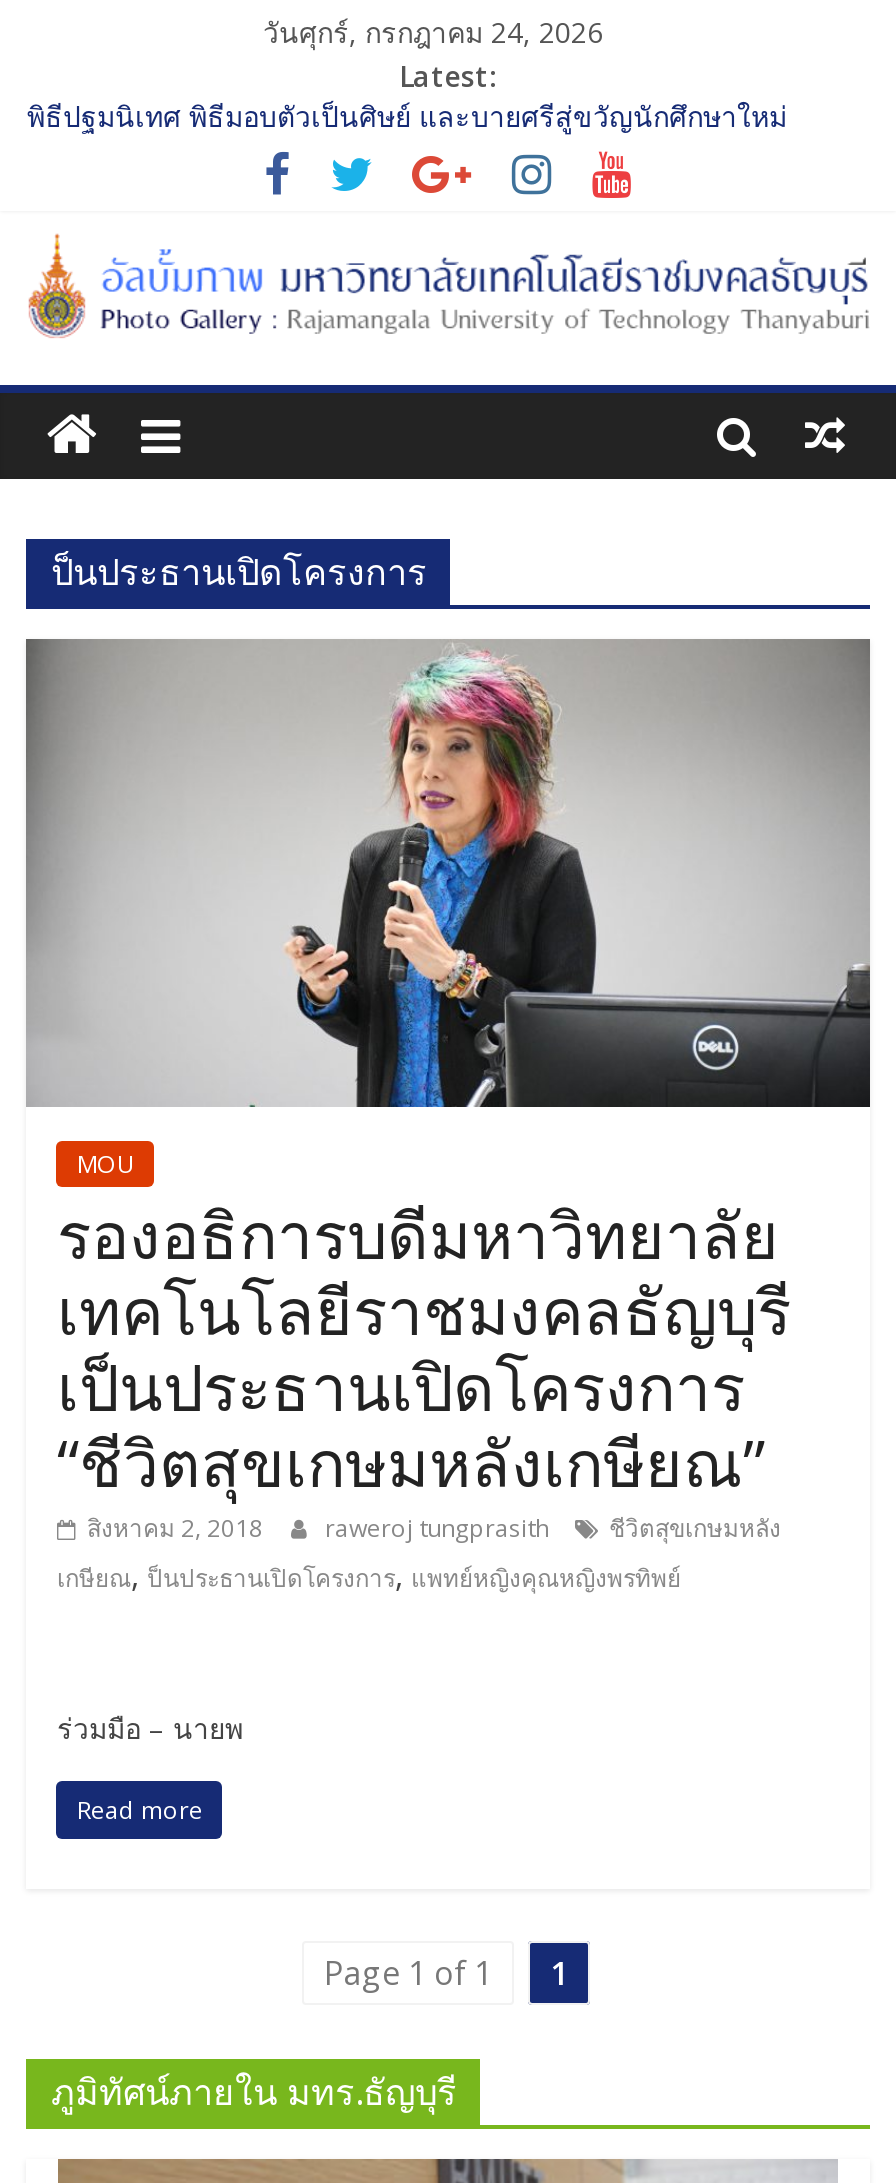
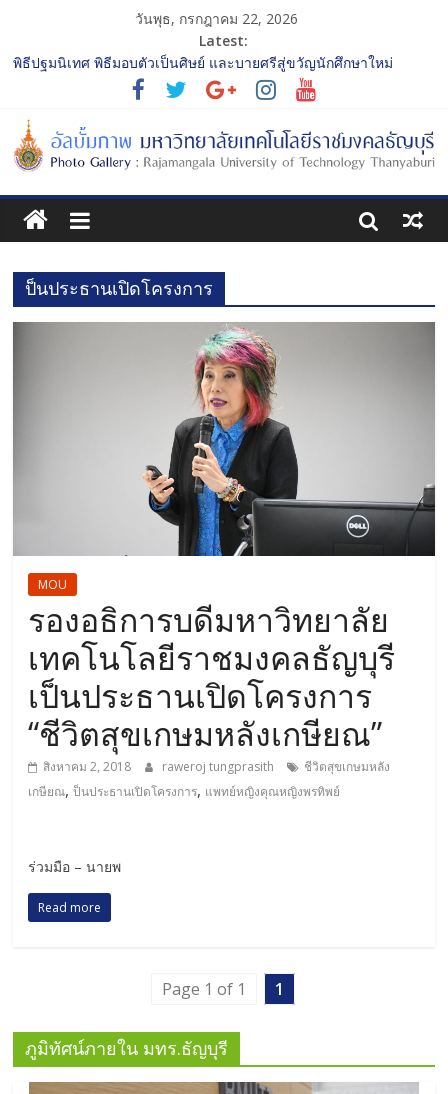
- วันศุกร์, กรกฎาคม 24, 2026
+ วันพุธ, กรกฎาคม 22, 2026
